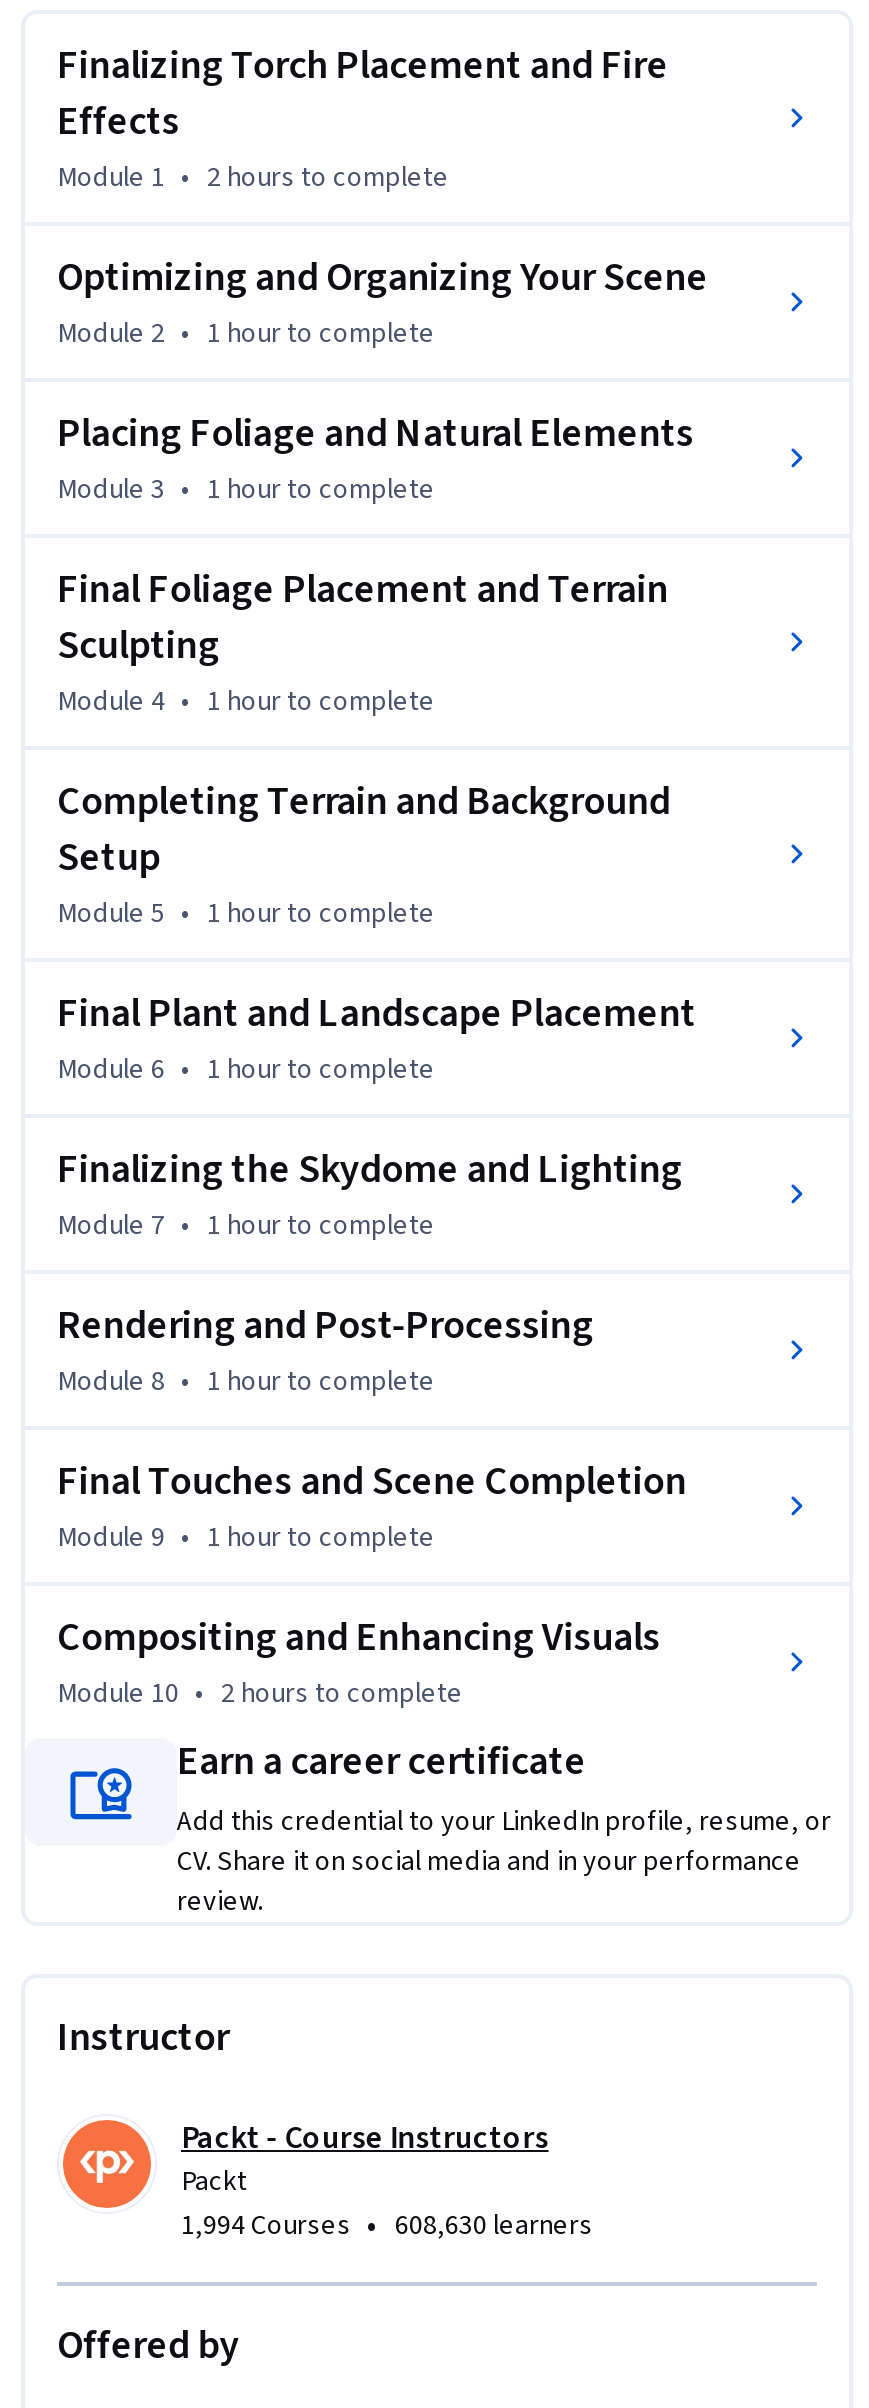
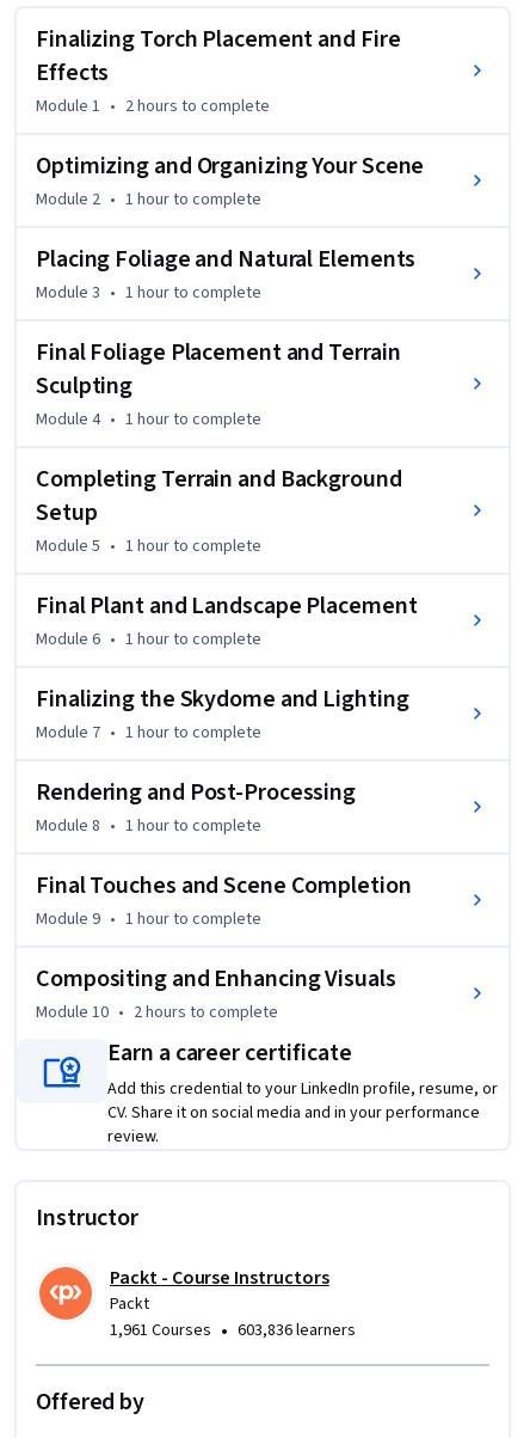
- 1,994 Courses • 608,630 learners
+ 1,961 Courses • 603,836 learners
